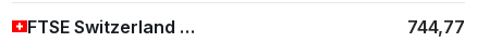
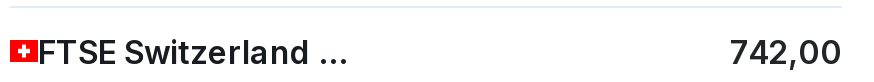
- 744,77
+ 742,00
